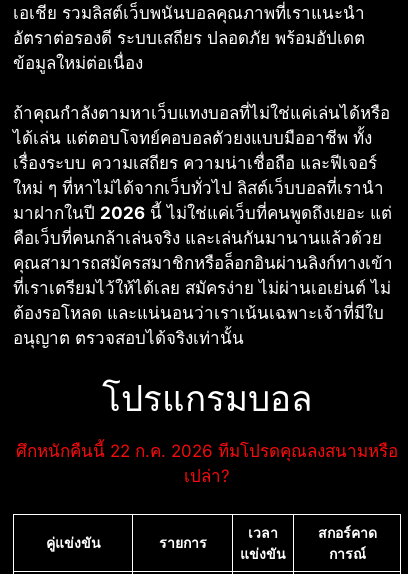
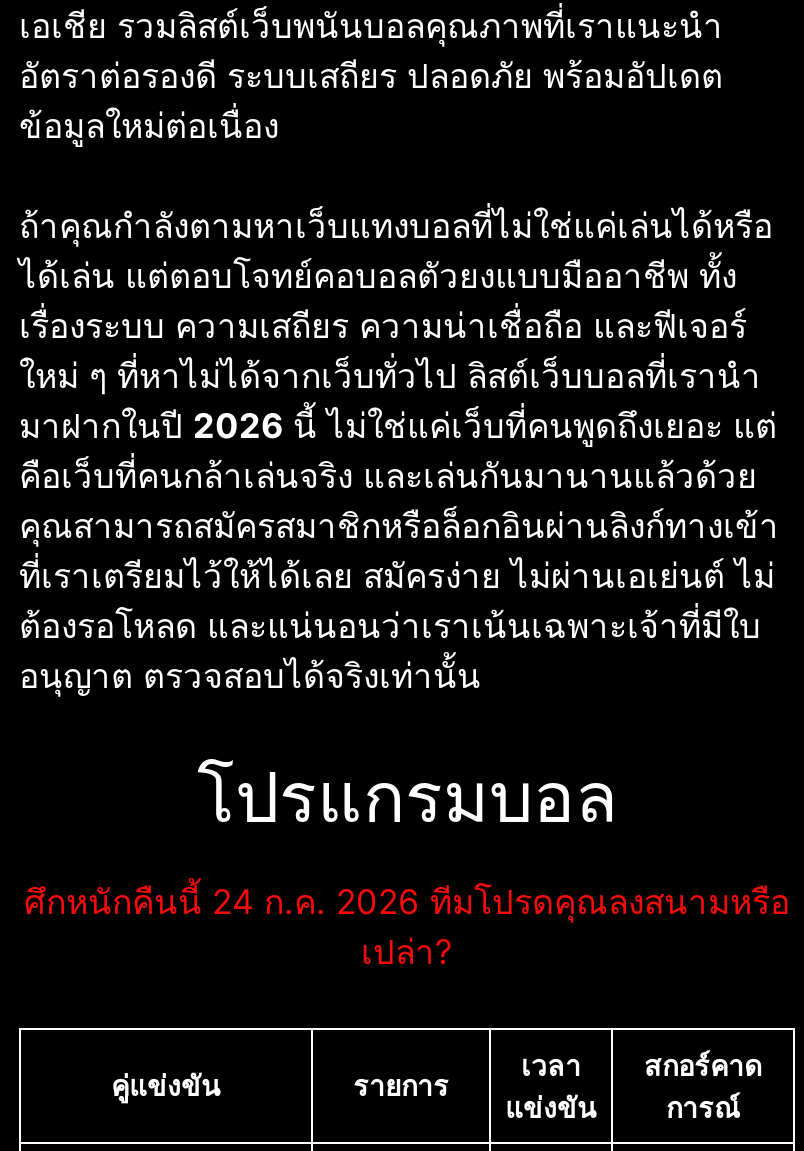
- ศึกหนักคืนนี้ 22 ก.ค. 2026 ทีมโปรดคุณลงสนามหรือ
+ ศึกหนักคืนนี้ 24 ก.ค. 2026 ทีมโปรดคุณลงสนามหรือ
